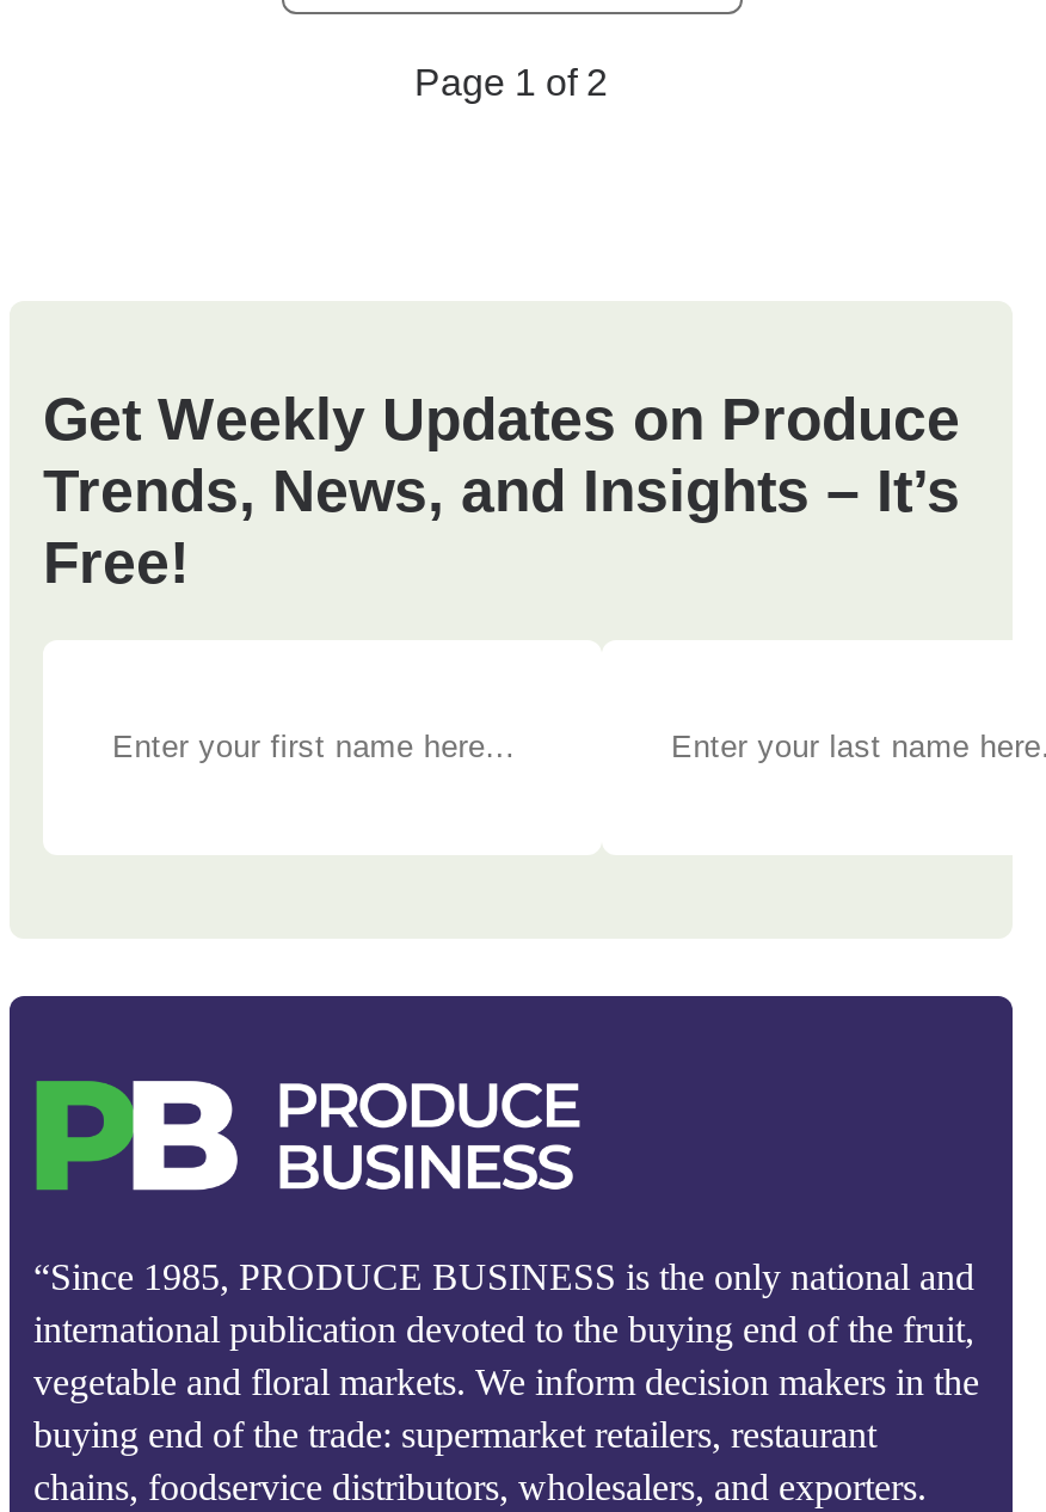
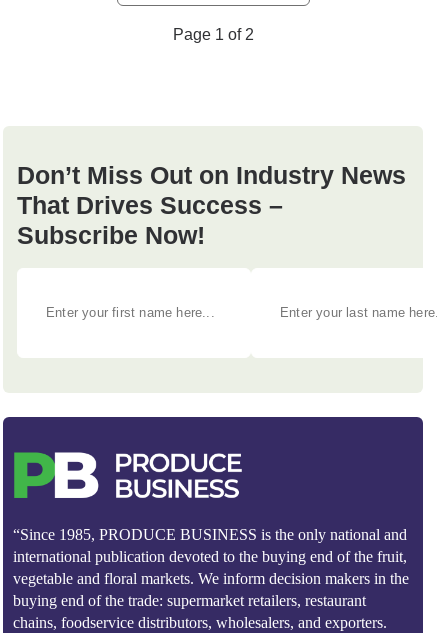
- Get Weekly Updates on Produce
- Trends, News, and Insights – It’s
- Free!
+ Don’t Miss Out on Industry News
+ That Drives Success –
+ Subscribe Now!
